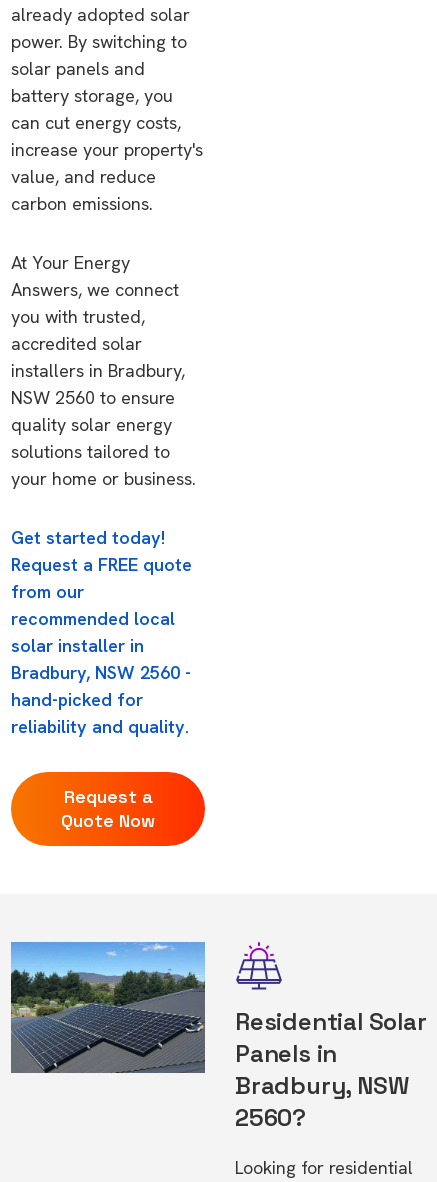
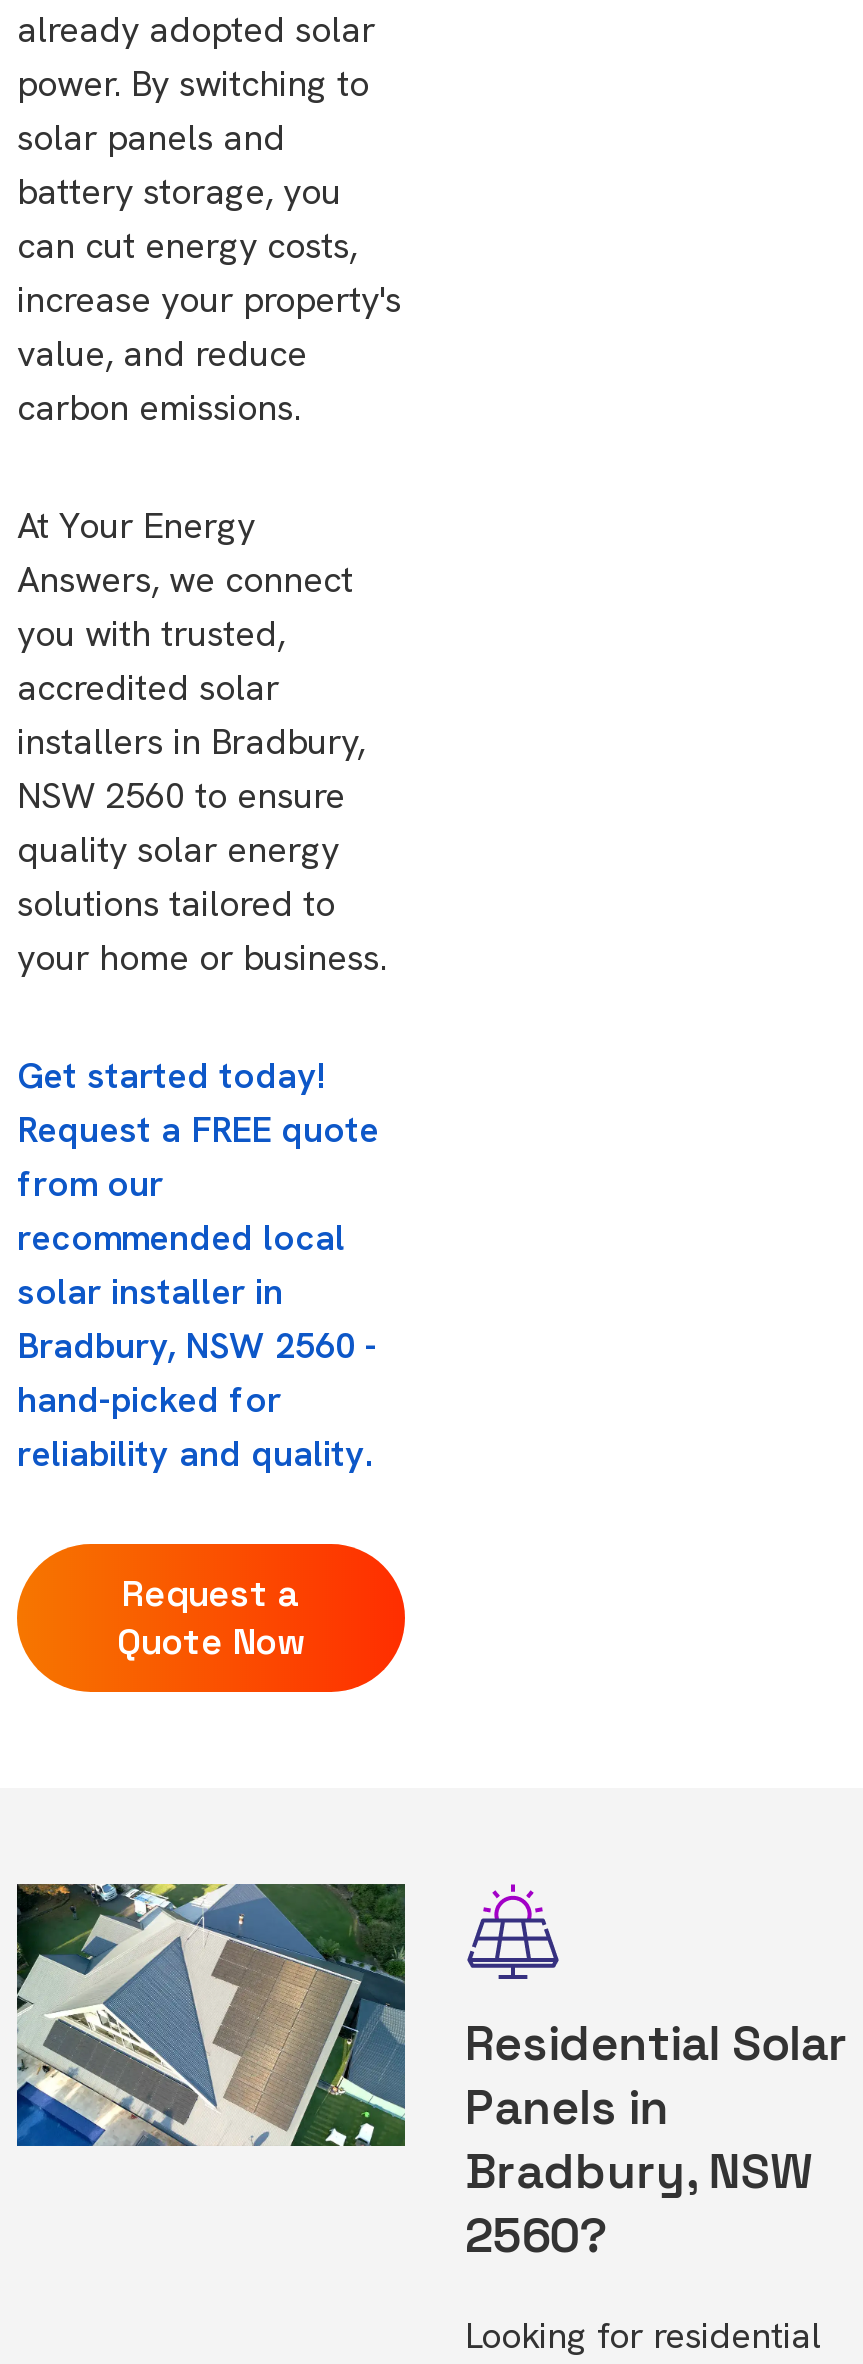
- [image]
+ [image]
